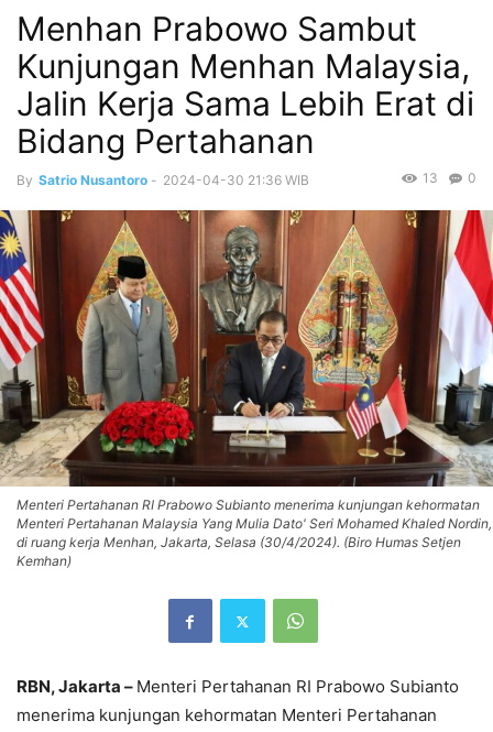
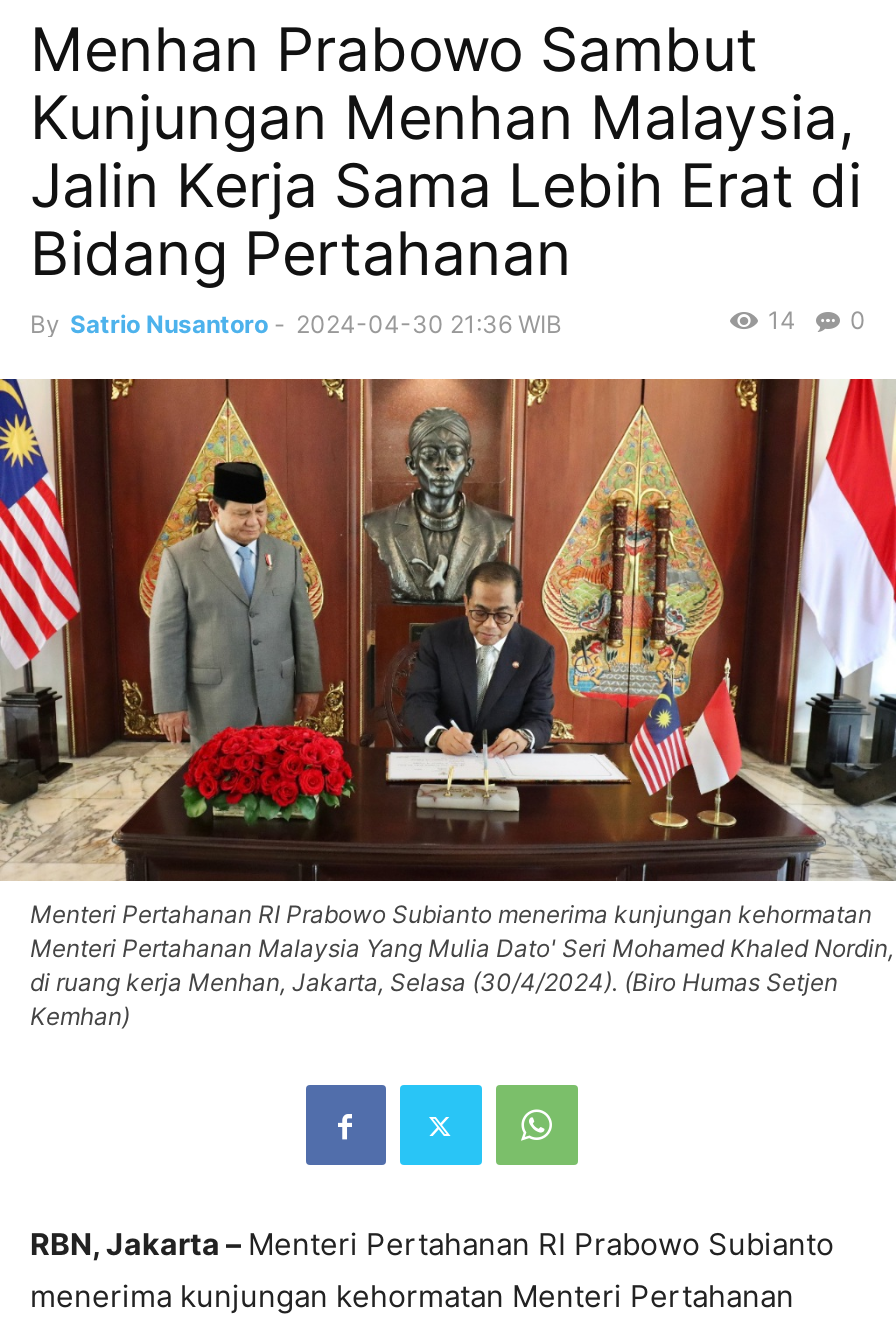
- 13 0
+ 14 0
